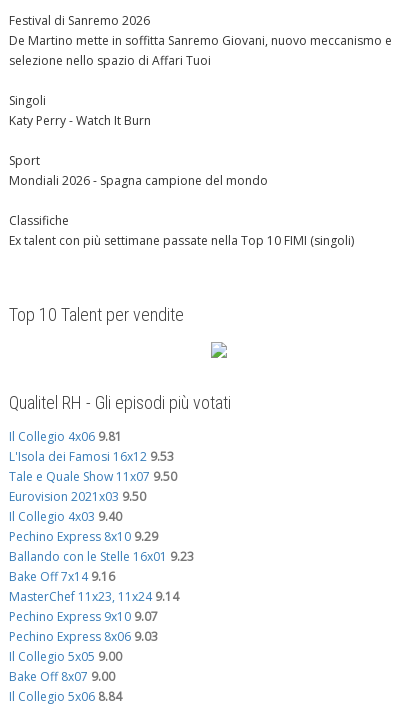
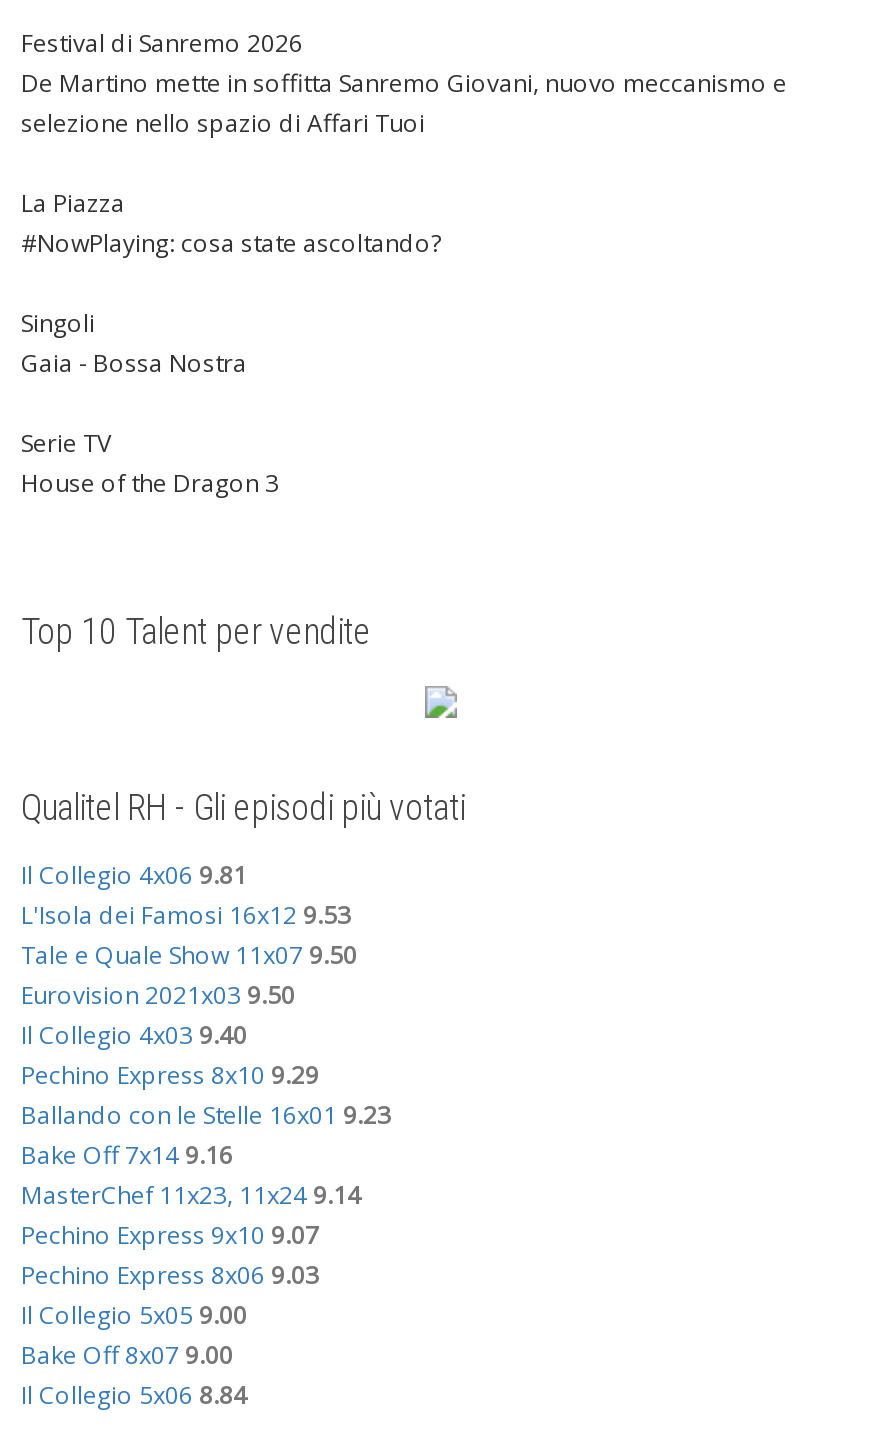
+ La Piazza
+ #NowPlaying: cosa state ascoltando?

moved down: Singoli

- Katy Perry - Watch It Burn
- Sport
- Mondiali 2026 - Spagna campione del mondo
- Classifiche
- Ex talent con più settimane passate nella Top 10 FIMI (singoli)
+ Gaia - Bossa Nostra
+ Serie TV
+ House of the Dragon 3
